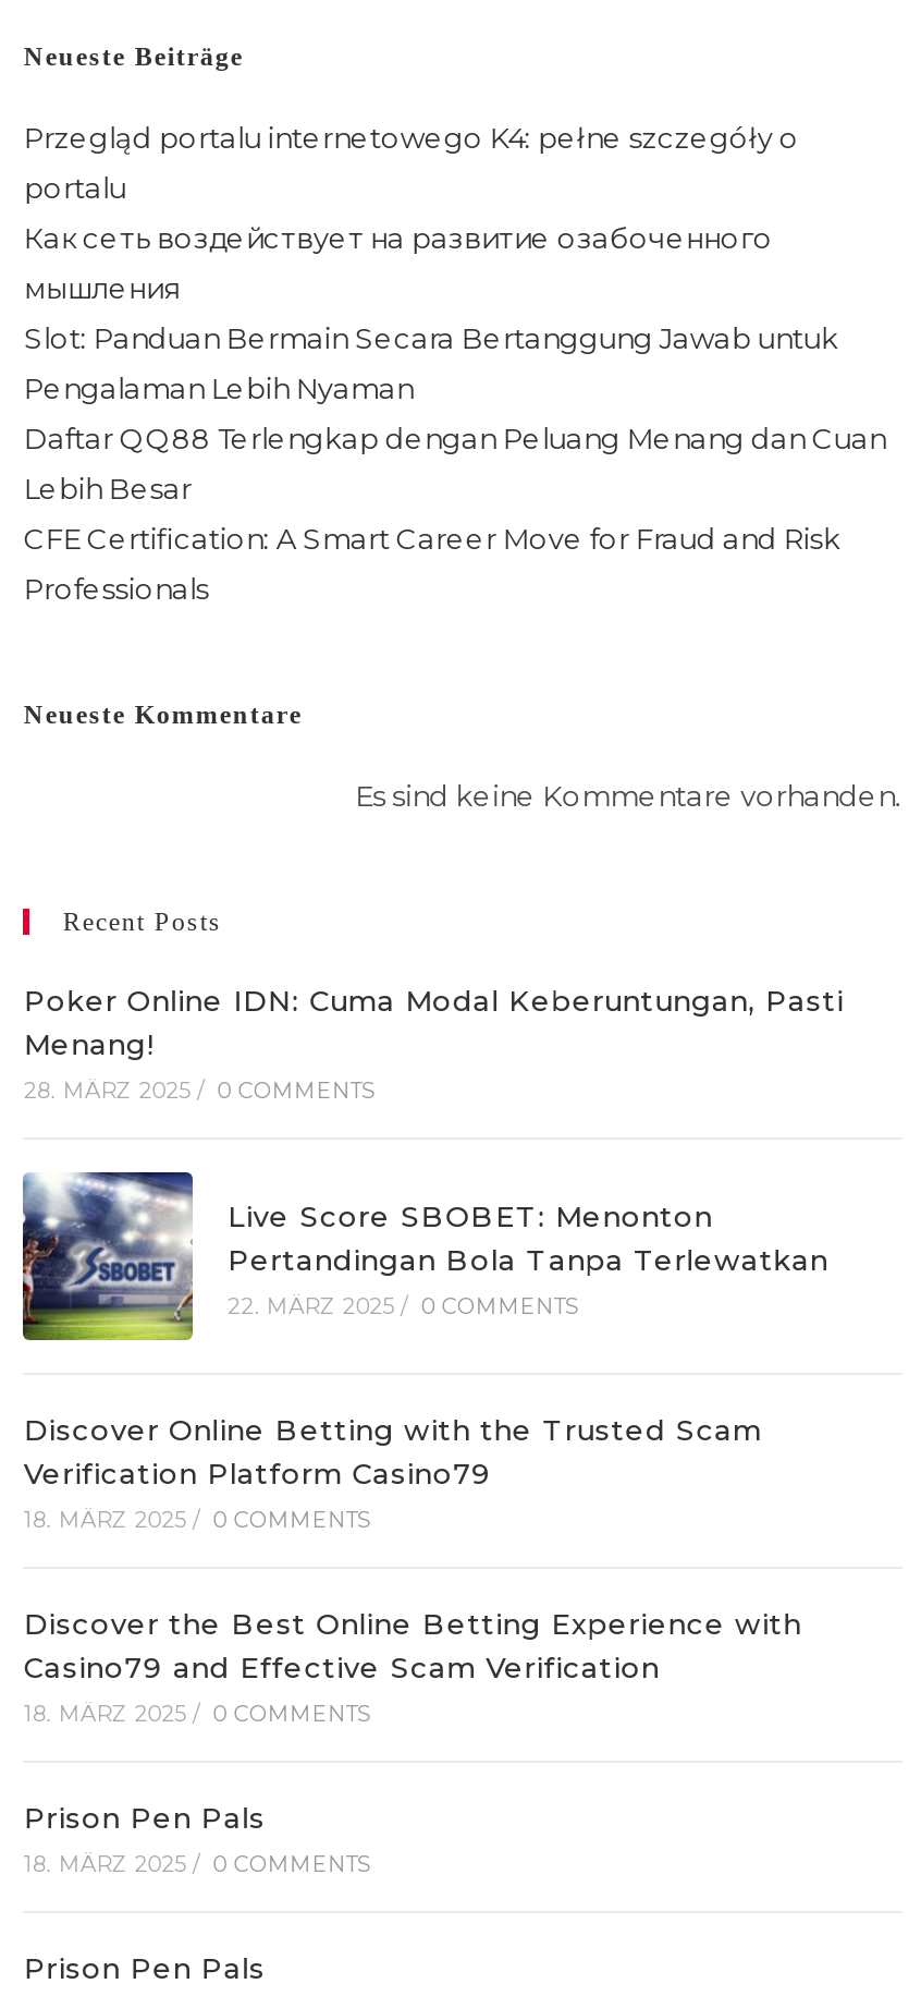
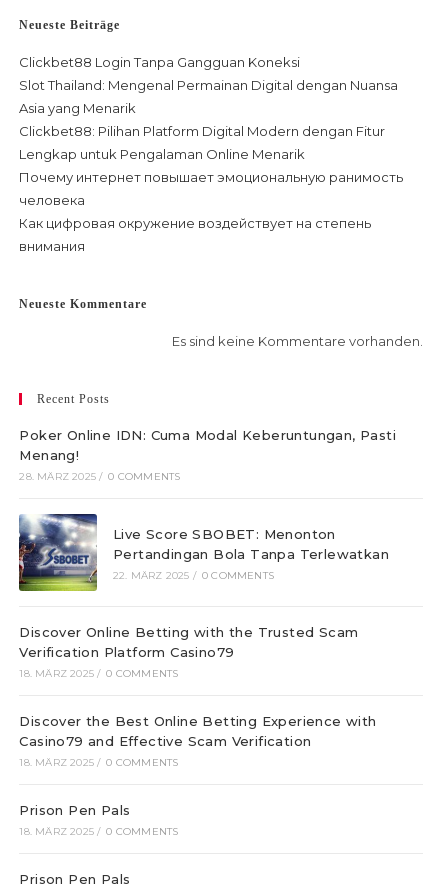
- Przegląd portalu internetowego K4: pełne szczegóły o
- portalu
- Как сеть воздействует на развитие озабоченного
- мышления
- Slot: Panduan Bermain Secara Bertanggung Jawab untuk
- Pengalaman Lebih Nyaman
- Daftar QQ88 Terlengkap dengan Peluang Menang dan Cuan
- Lebih Besar
- CFE Certification: A Smart Career Move for Fraud and Risk
- Professionals
+ Clickbet88 Login Tanpa Gangguan Koneksi
+ Slot Thailand: Mengenal Permainan Digital dengan Nuansa
+ Asia yang Menarik
+ Clickbet88: Pilihan Platform Digital Modern dengan Fitur
+ Lengkap untuk Pengalaman Online Menarik
+ Почему интернет повышает эмоциональную ранимость
+ человека
+ Как цифровая окружение воздействует на степень
+ внимания
